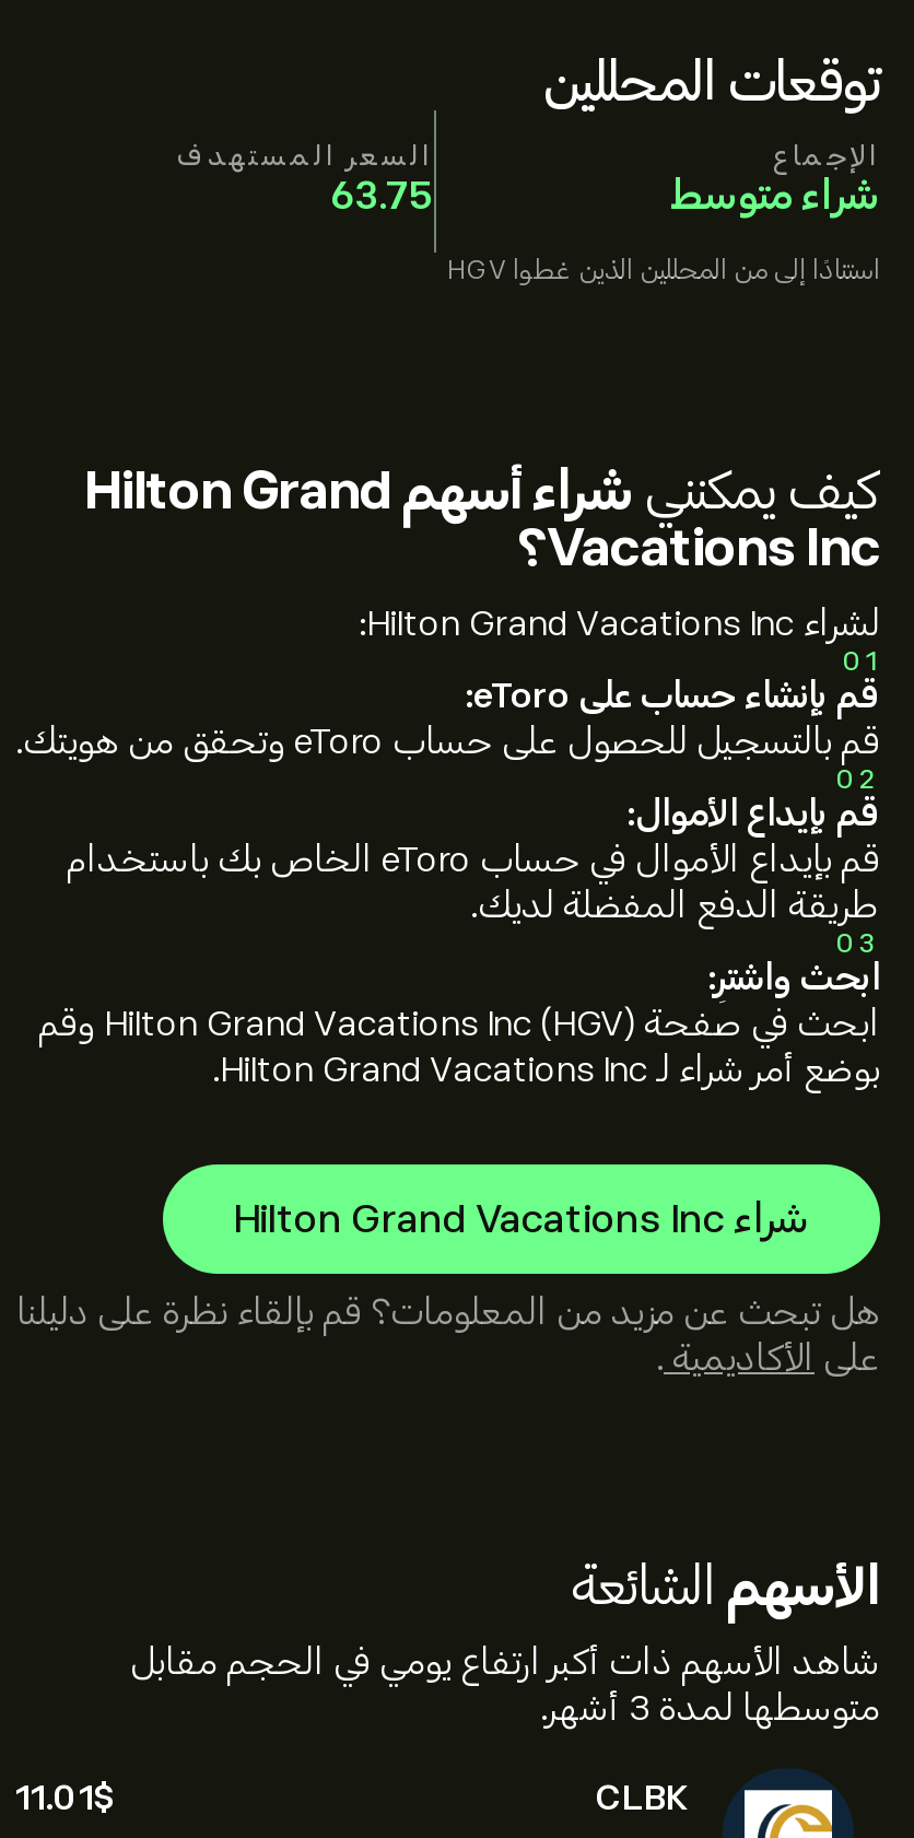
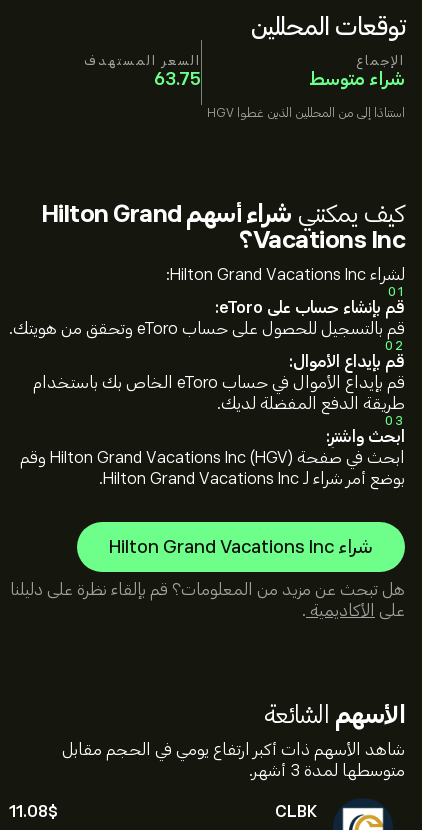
- 11.01$
+ 11.08$
